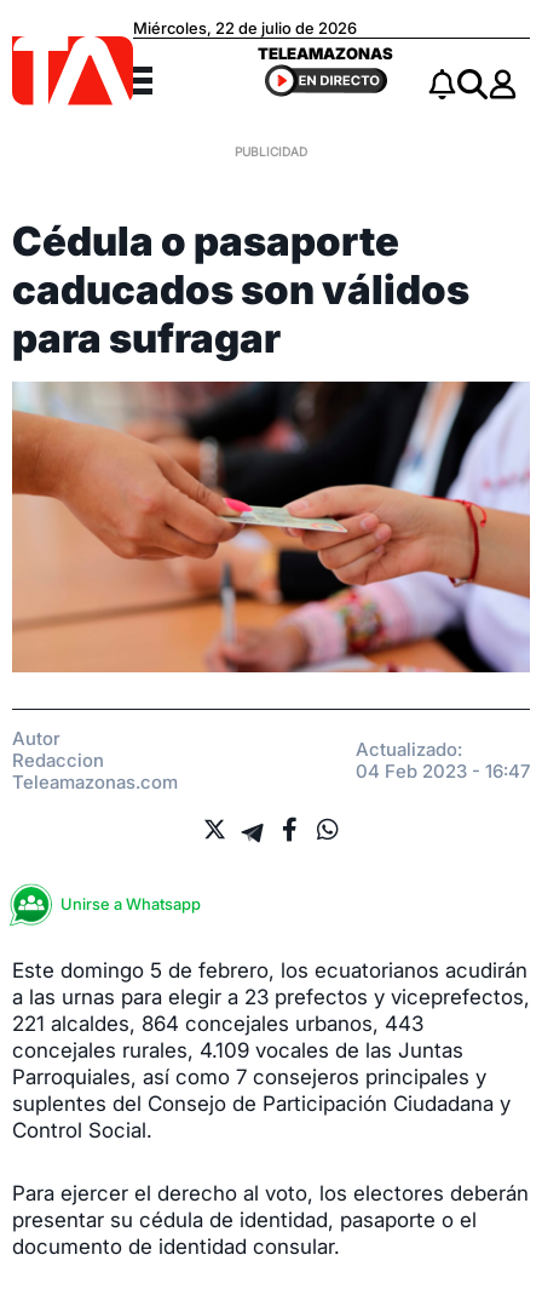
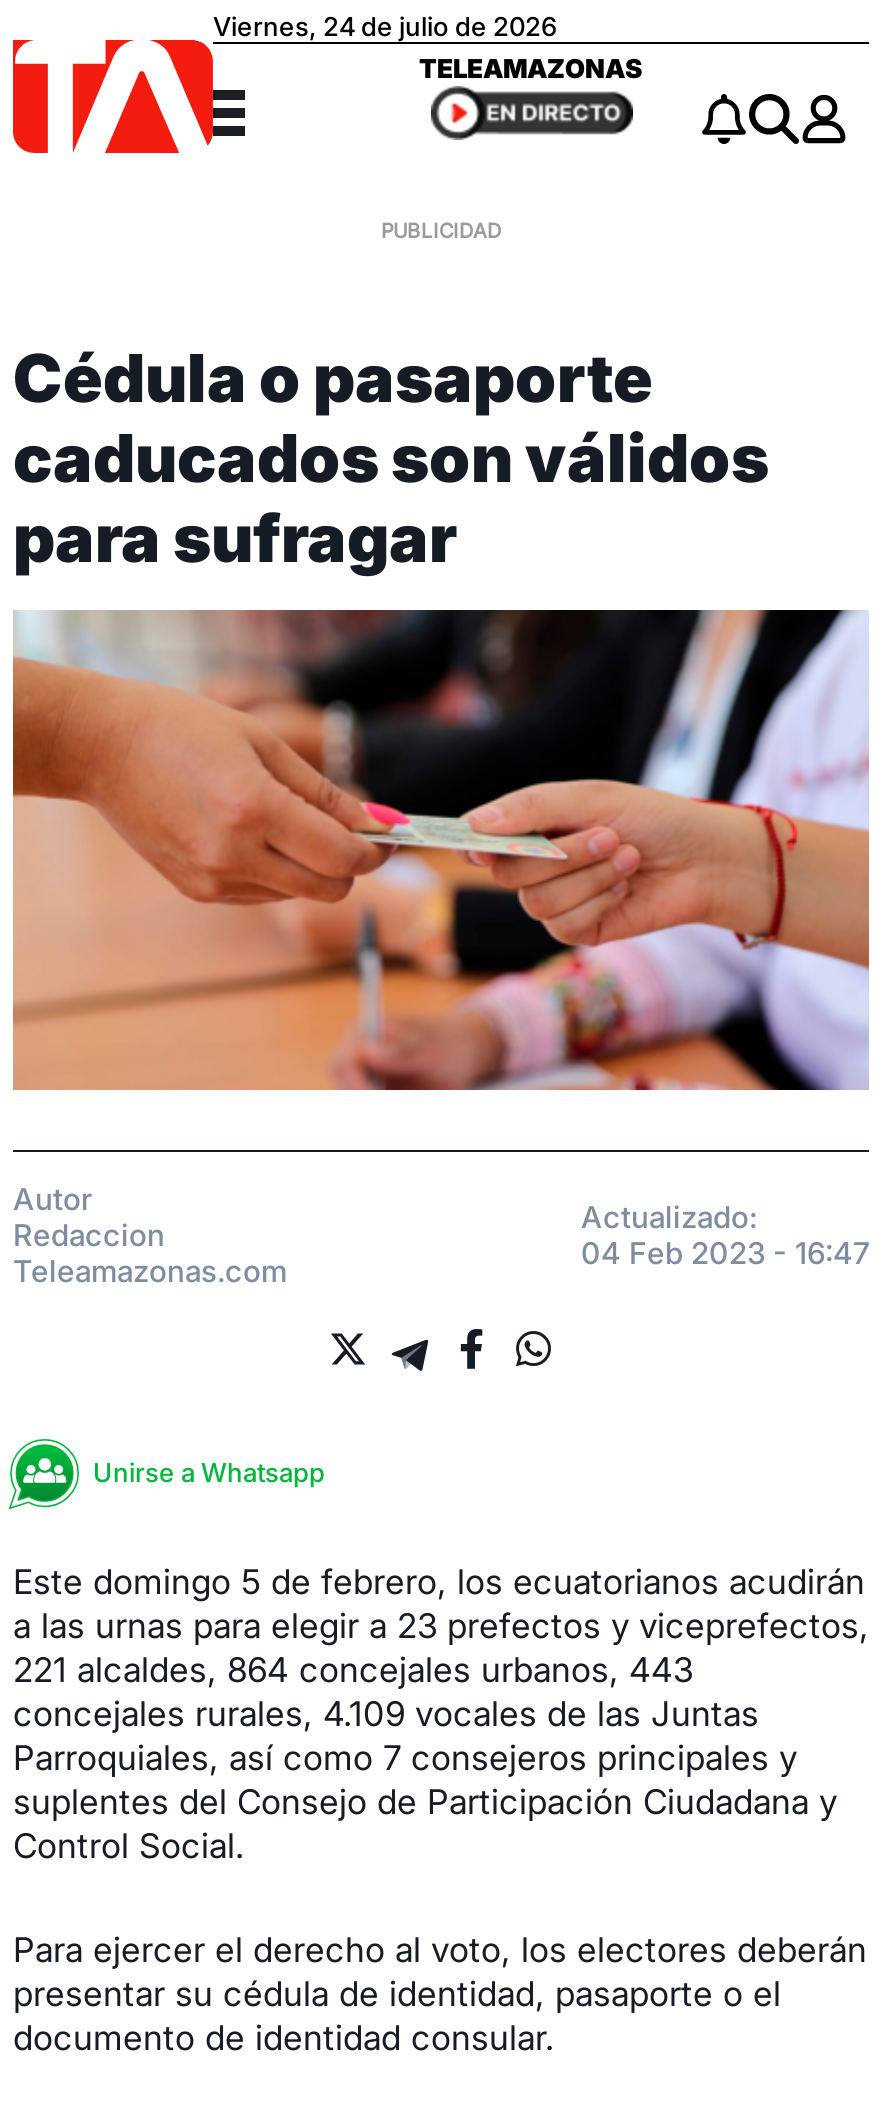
- Miércoles, 22 de julio de 2026
+ Viernes, 24 de julio de 2026
